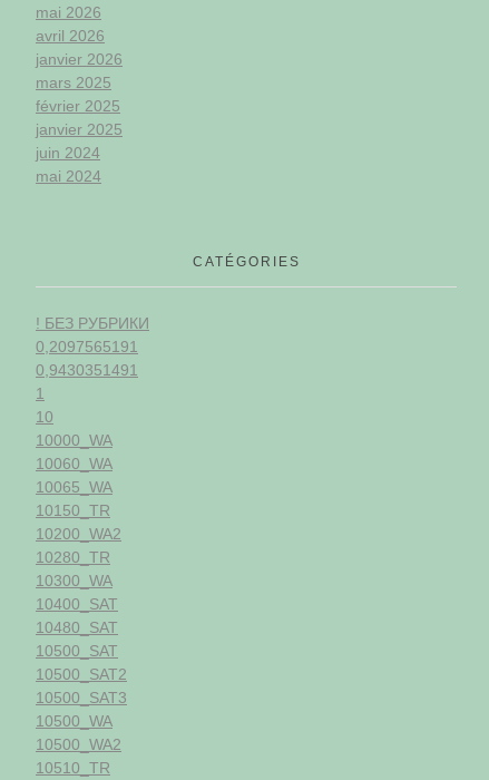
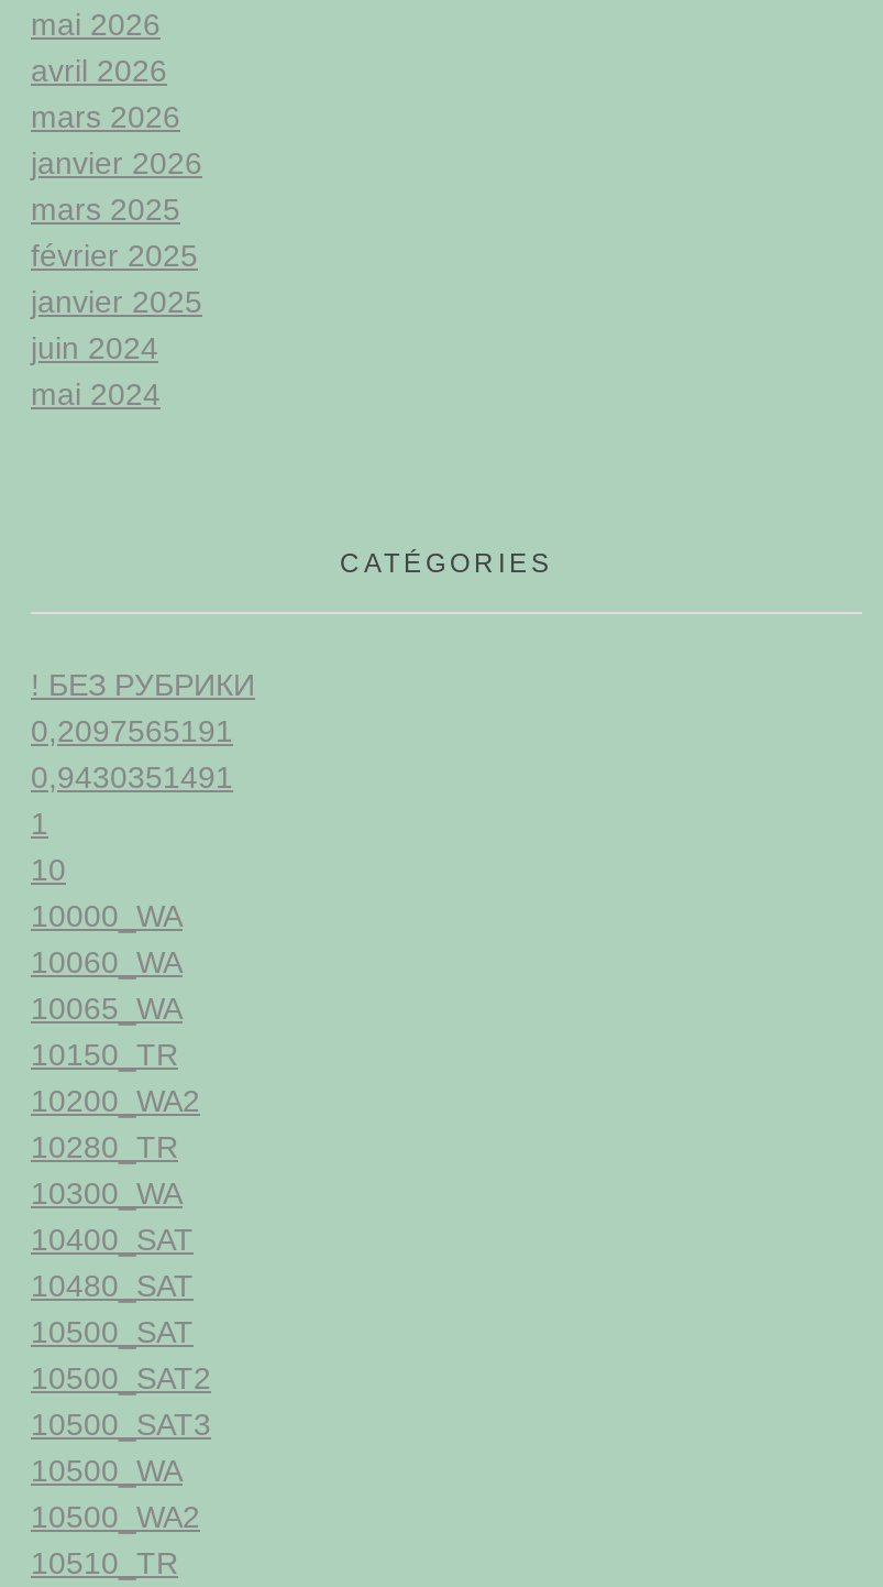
+ mars 2026
